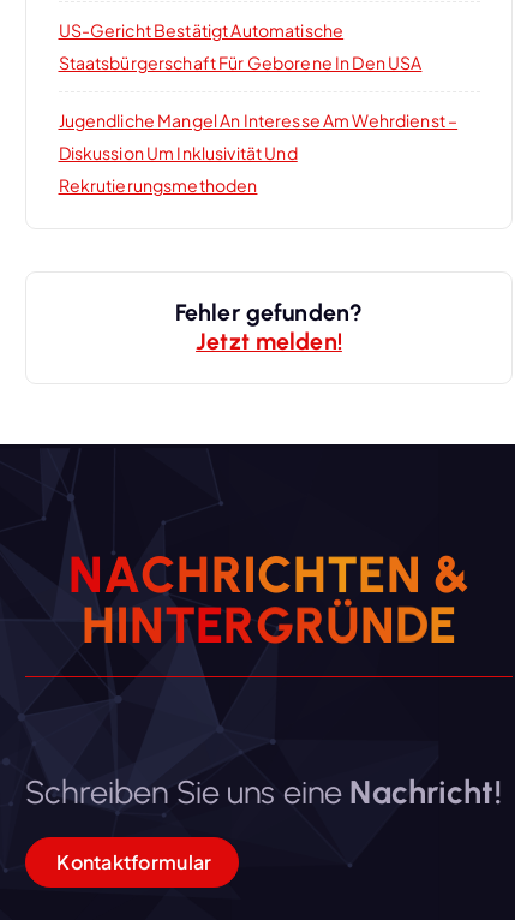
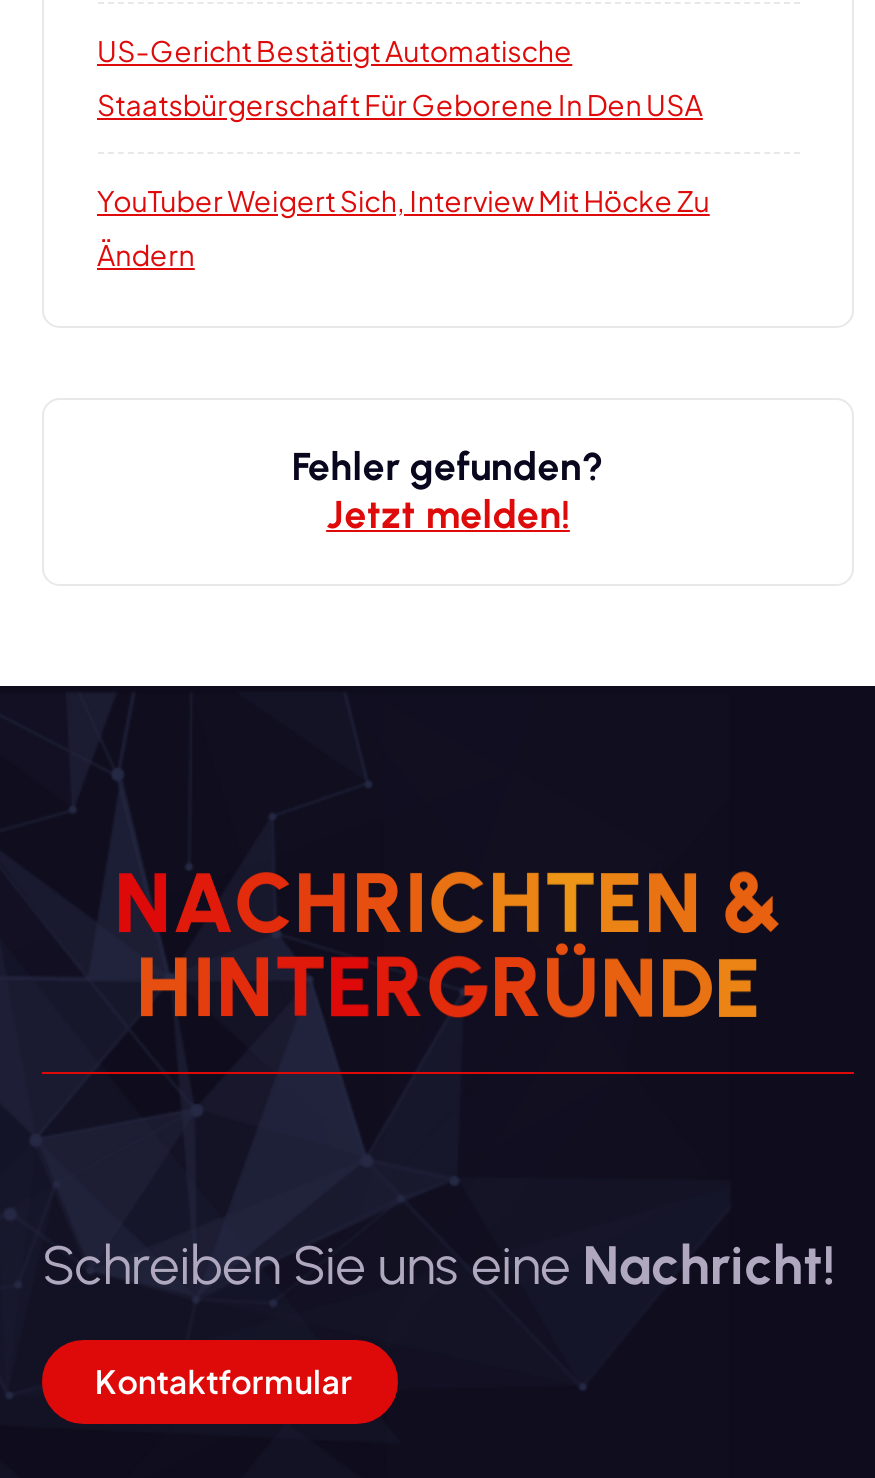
- Jugendliche Mangel An Interesse Am Wehrdienst –
- Diskussion Um Inklusivität Und
- Rekrutierungsmethoden
+ YouTuber Weigert Sich, Interview Mit Höcke Zu
+ Ändern
